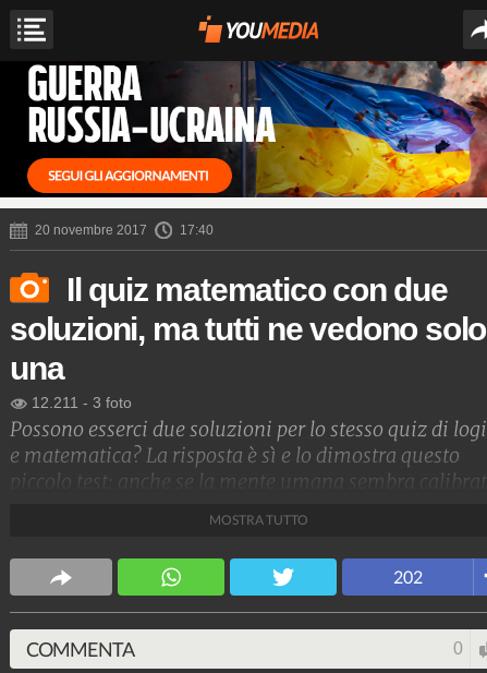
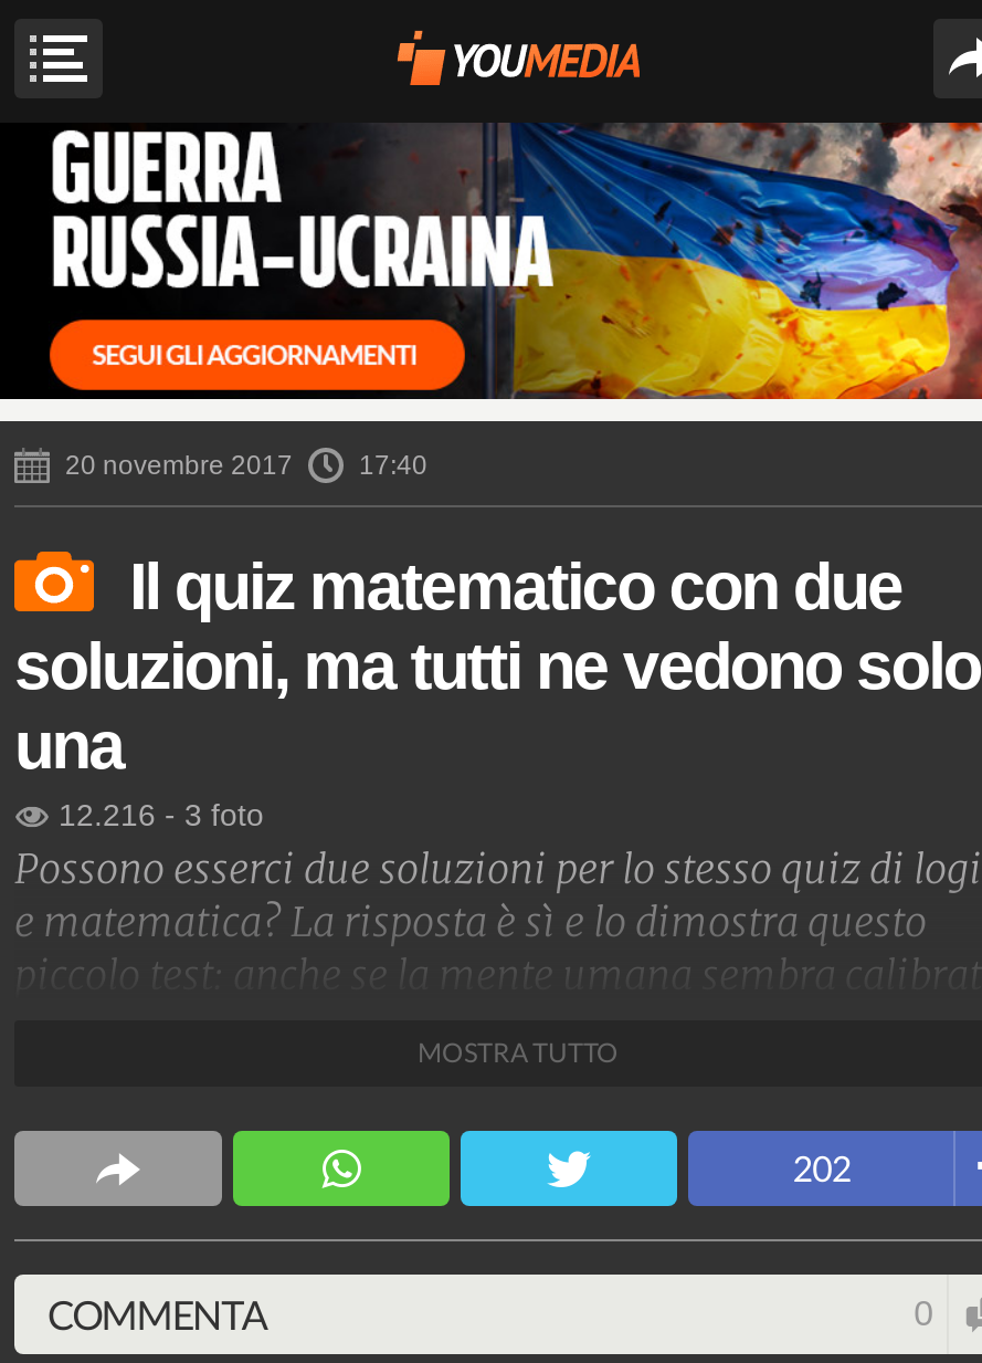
- 12.211 - 3 foto
+ 12.216 - 3 foto
